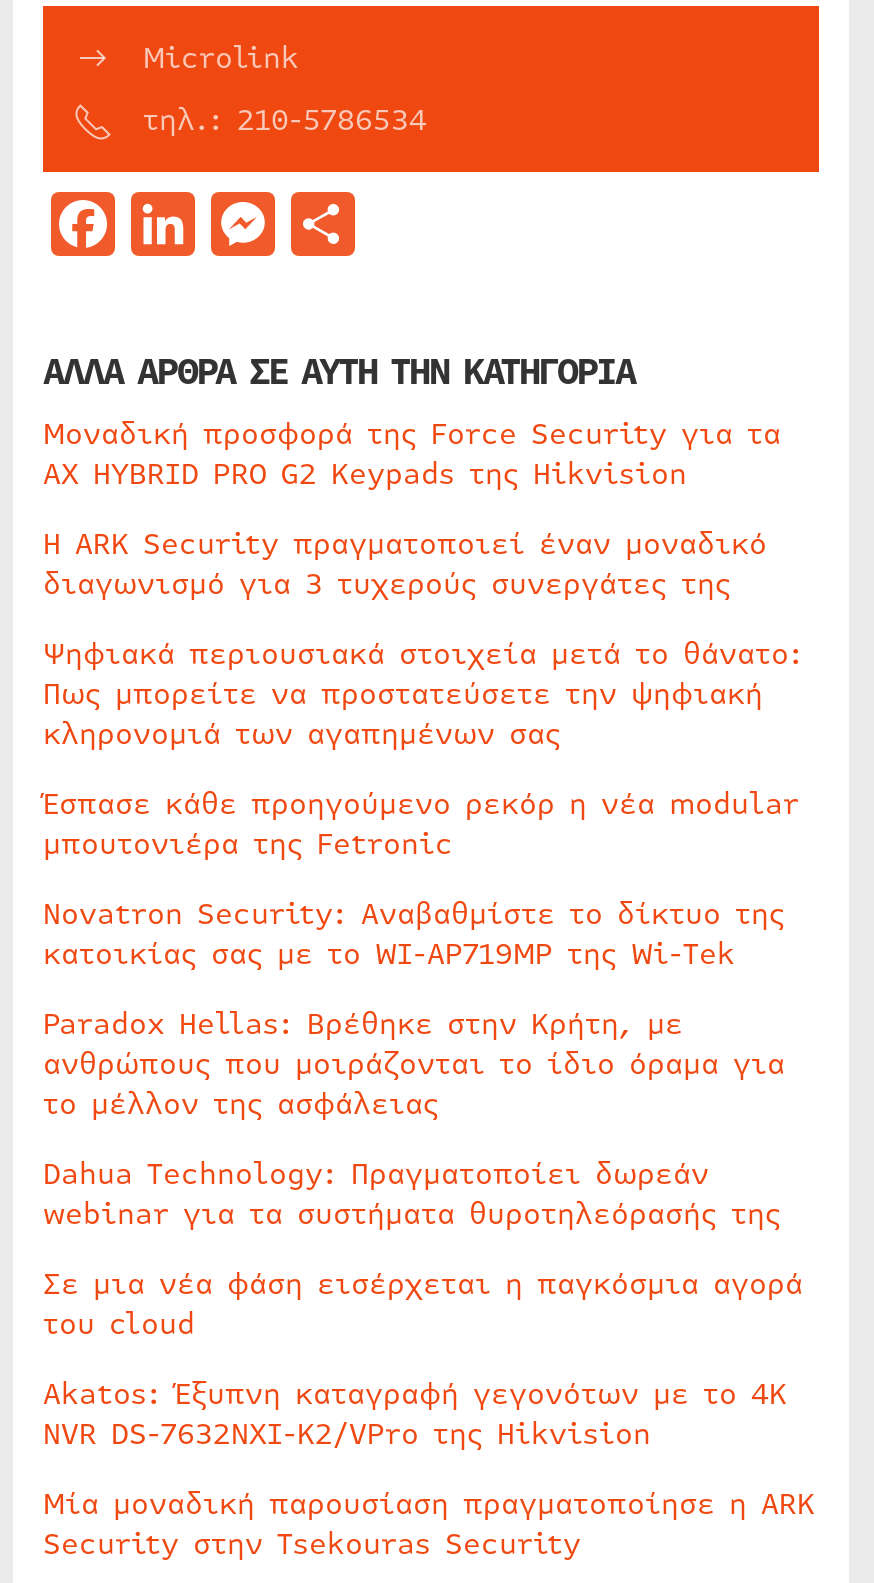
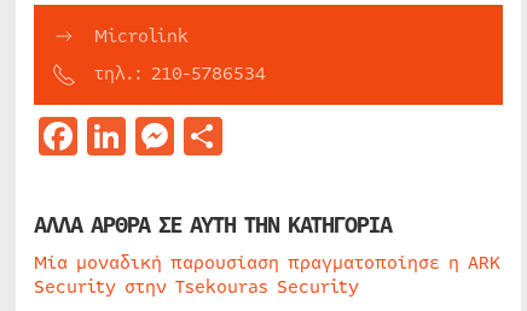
- Μοναδική προσφορά της Force Security για τα
- AX HYBRID PRO G2 Keypads της Hikvision
- Η ARK Security πραγματοποιεί έναν μοναδικό
- διαγωνισμό για 3 τυχερούς συνεργάτες της
- Ψηφιακά περιουσιακά στοιχεία μετά το θάνατο:
- Πως μπορείτε να προστατεύσετε την ψηφιακή
- κληρονομιά των αγαπημένων σας
- Έσπασε κάθε προηγούμενο ρεκόρ η νέα modular
- μπουτονιέρα της Fetronic
- Novatron Security: Αναβαθμίστε το δίκτυο της
- κατοικίας σας με το WI-AP719MP της Wi-Tek
- Paradox Hellas: Βρέθηκε στην Κρήτη, με
- ανθρώπους που μοιράζονται το ίδιο όραμα για
- το μέλλον της ασφάλειας
- Dahua Technology: Πραγματοποίει δωρεάν
- webinar για τα συστήματα θυροτηλεόρασής της
- Σε μια νέα φάση εισέρχεται η παγκόσμια αγορά
- του cloud
- Akatos: Έξυπνη καταγραφή γεγονότων με το 4K
- NVR DS-7632NXI-K2/VPro της Hikvision
